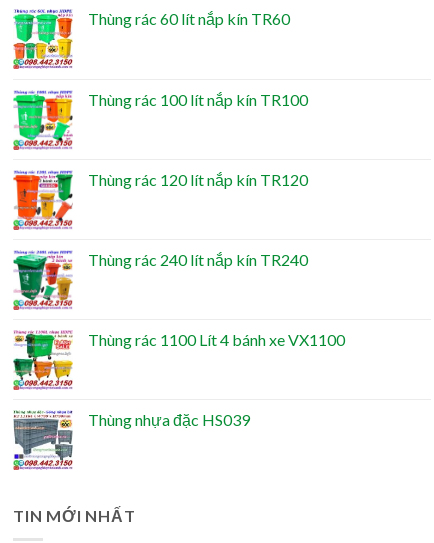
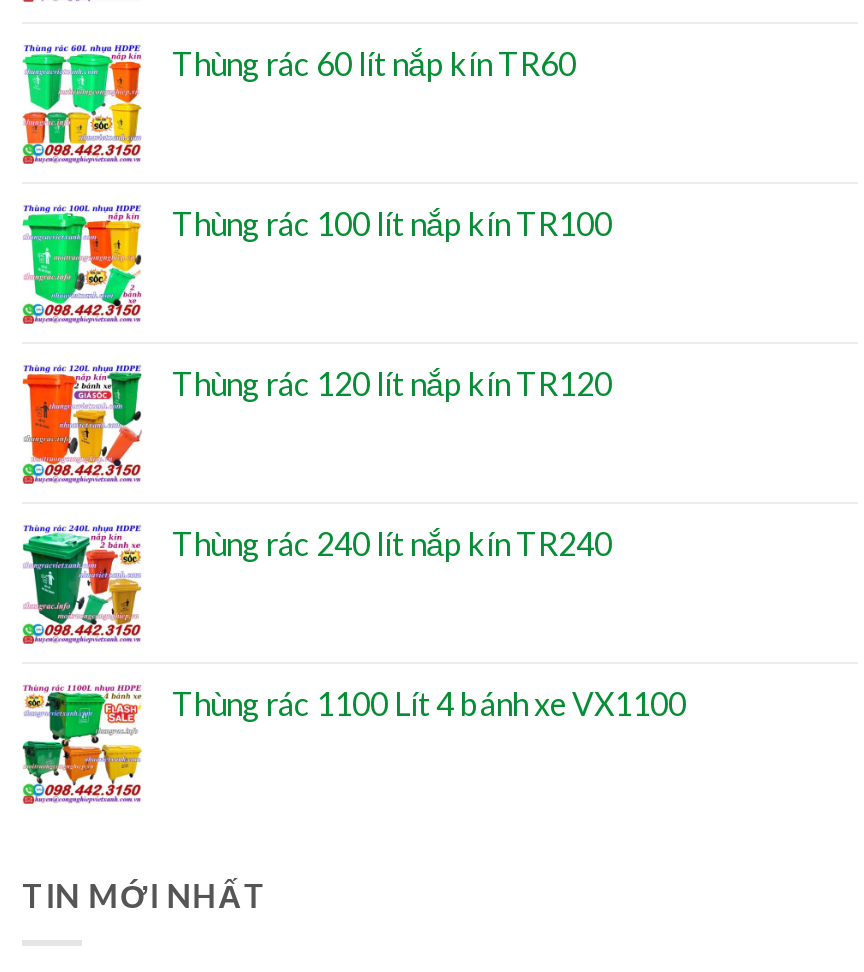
- [image]
- Thùng nhựa đặc HS039
